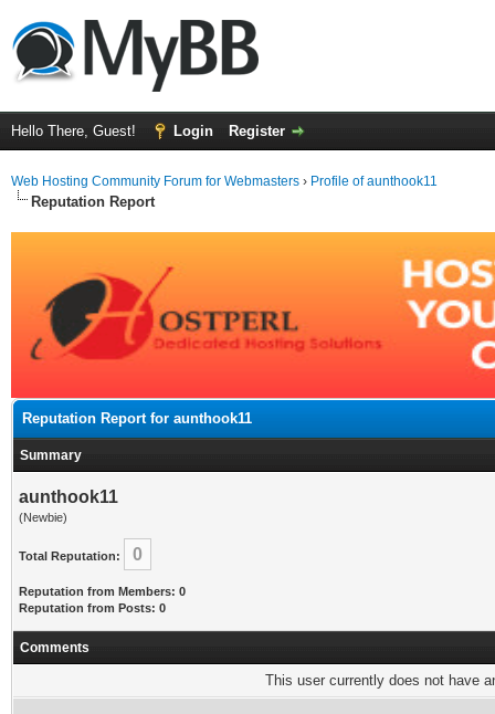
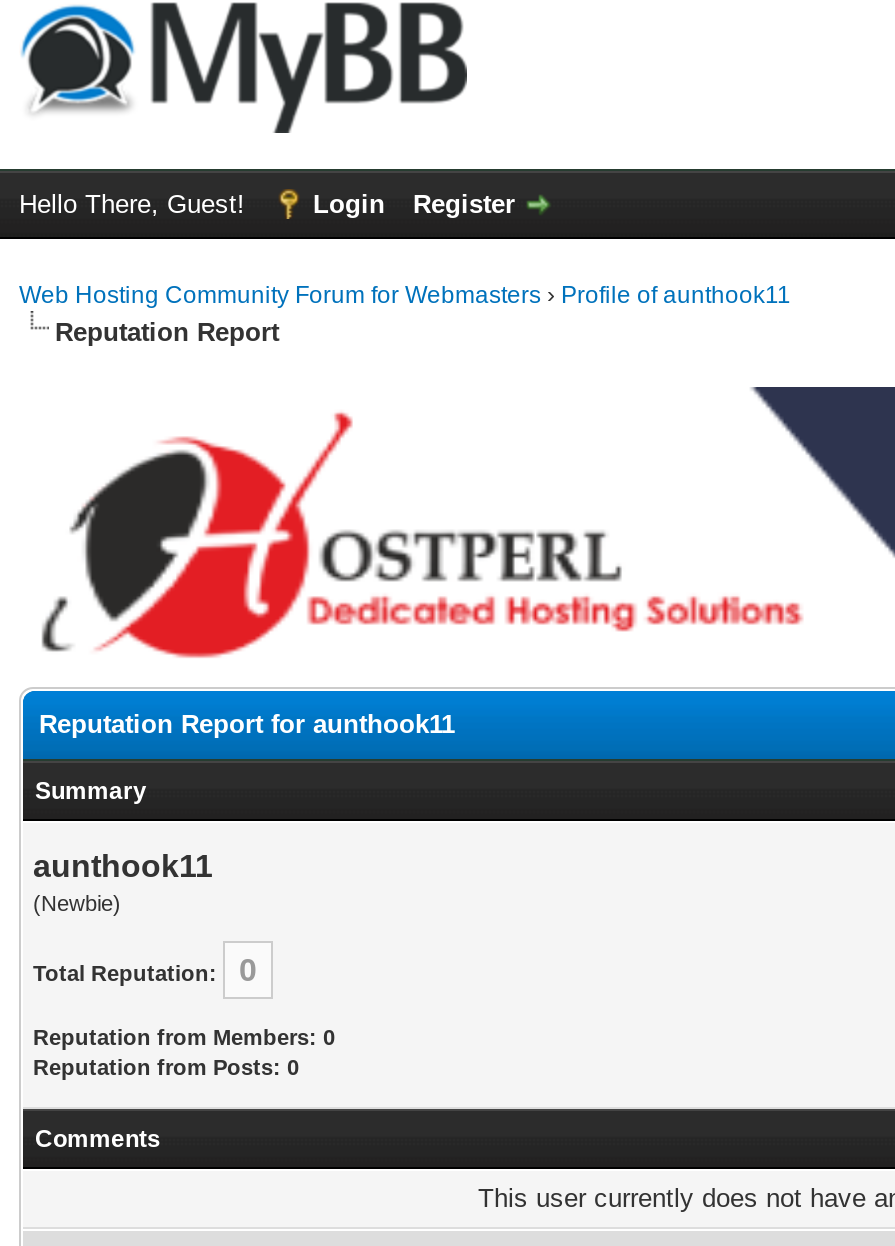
- [image]
+ [image]
